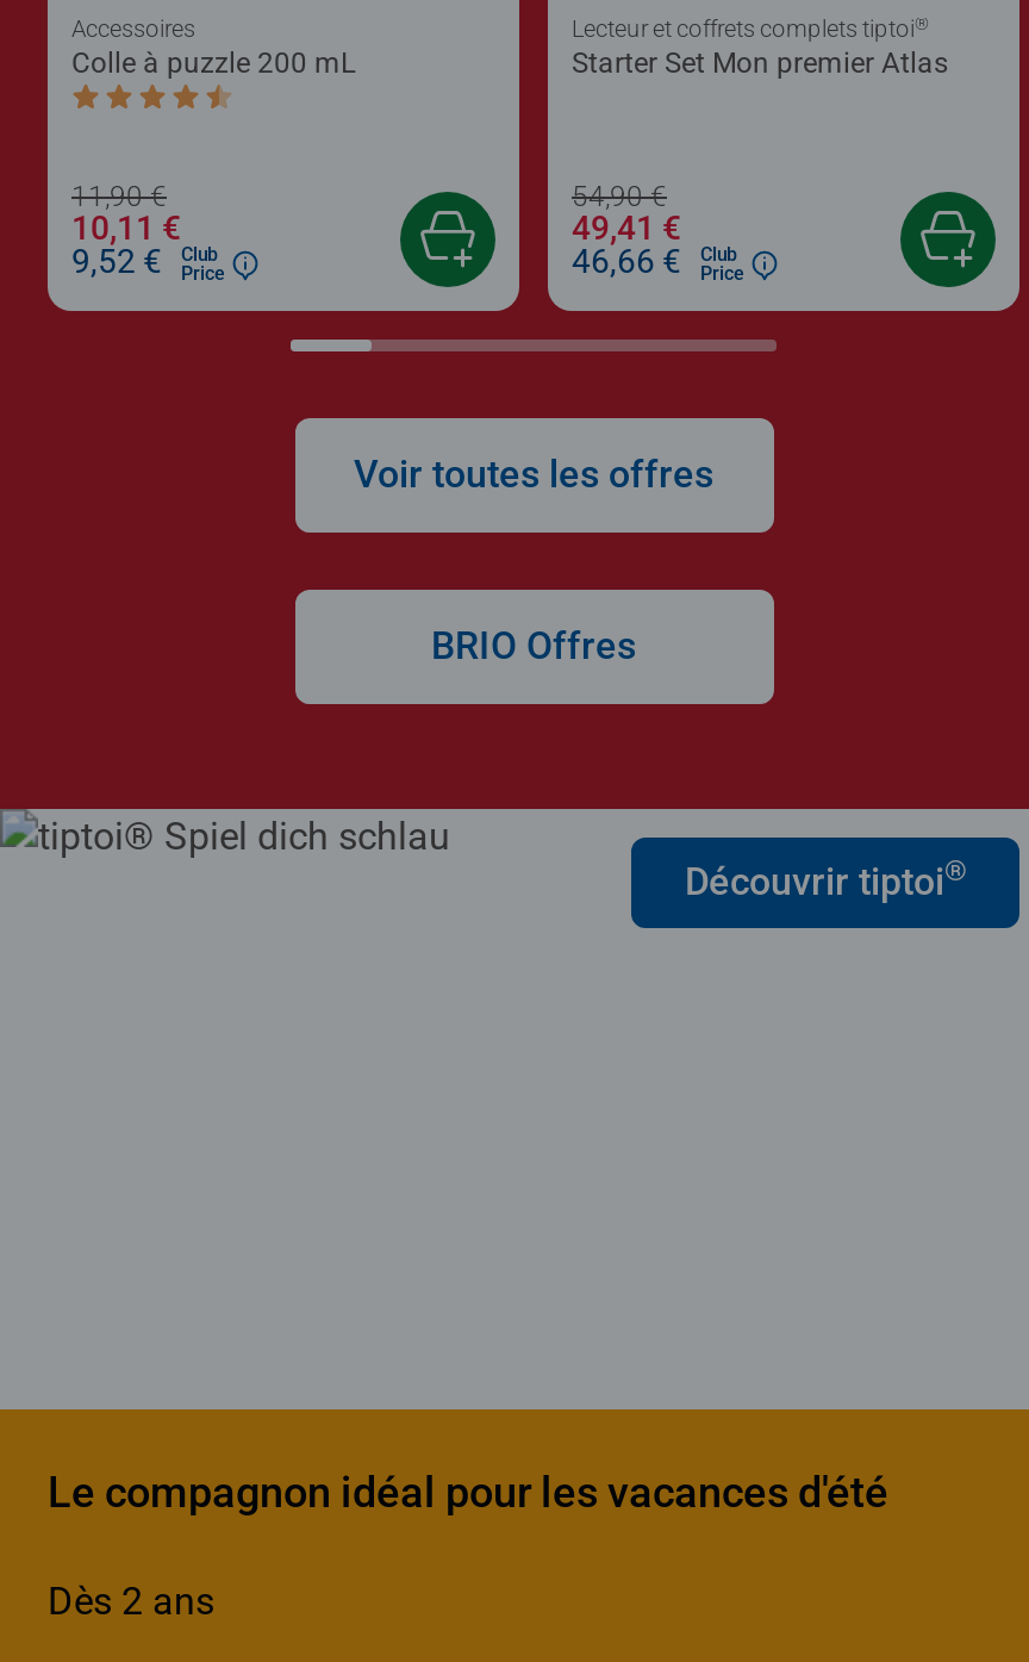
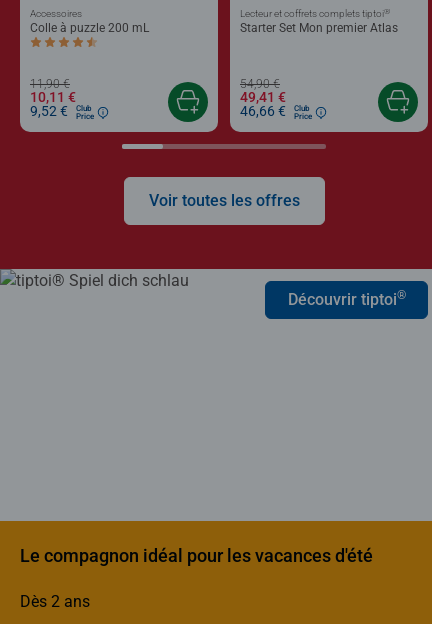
- BRIO Offres
